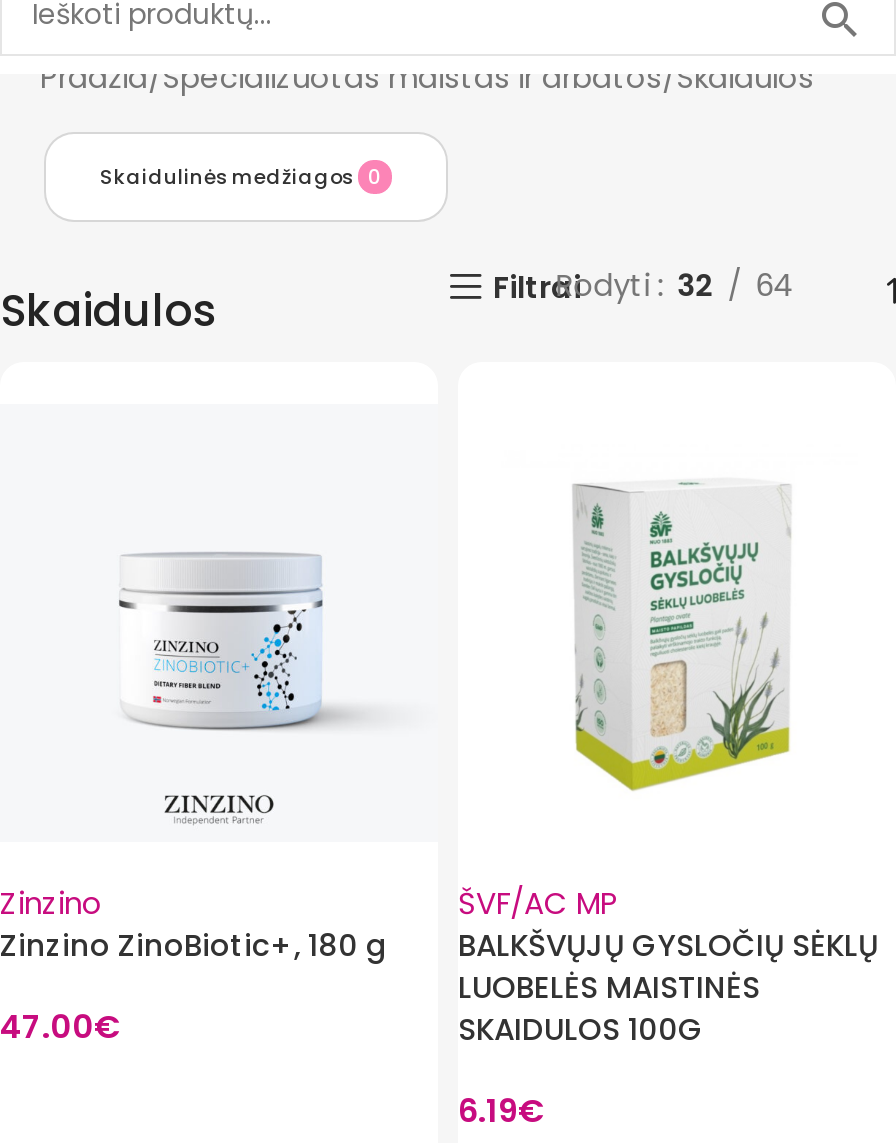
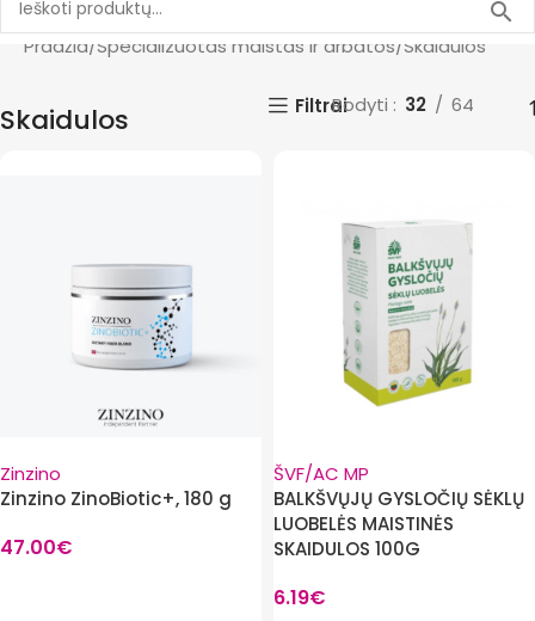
- Skaidulinės medžiagos 0
